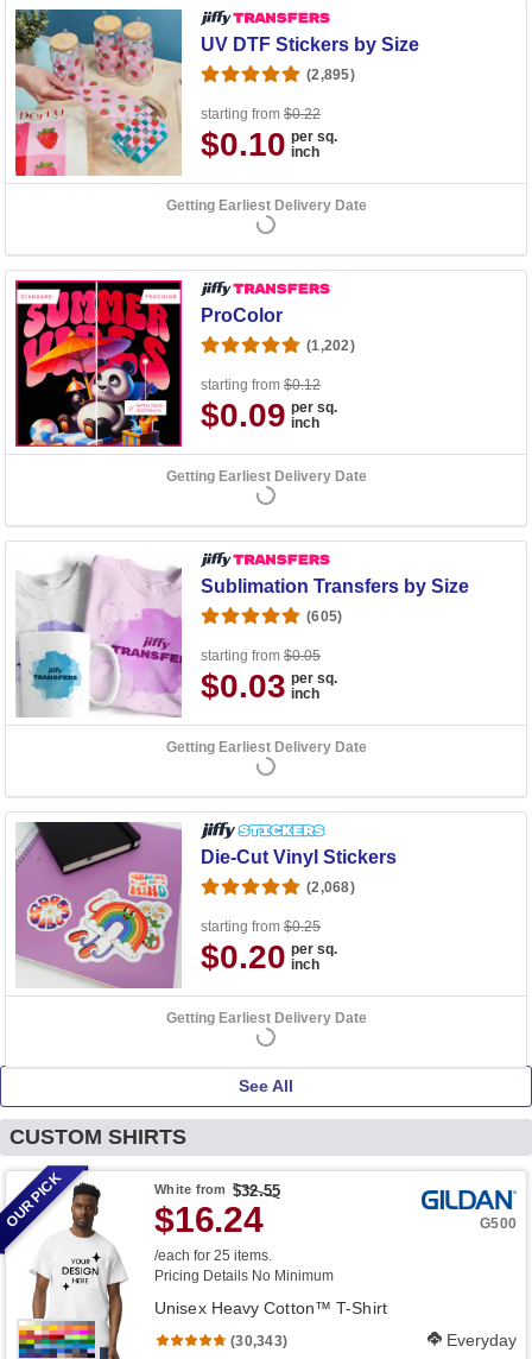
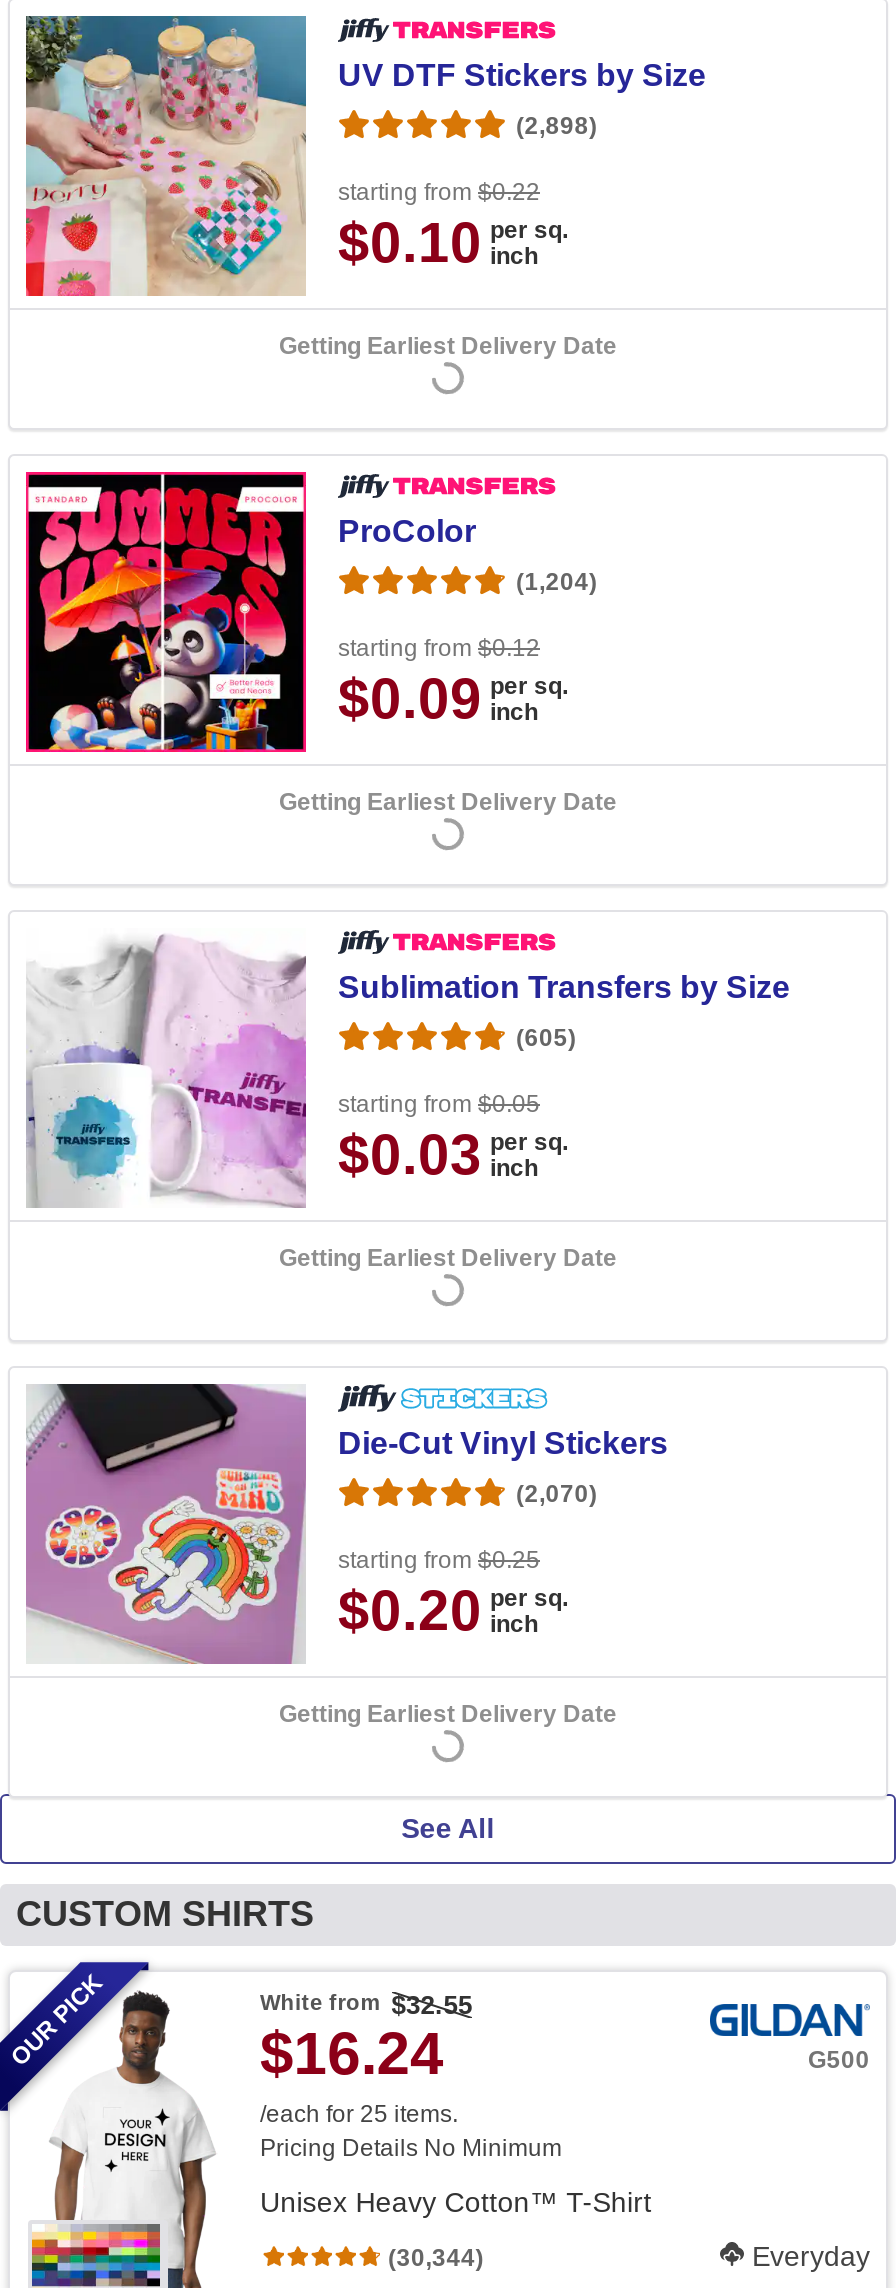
- (2,895)
+ (2,898)

- (1,202)
+ (1,204)

- (2,068)
+ (2,070)

- (30,343)
+ (30,344)
